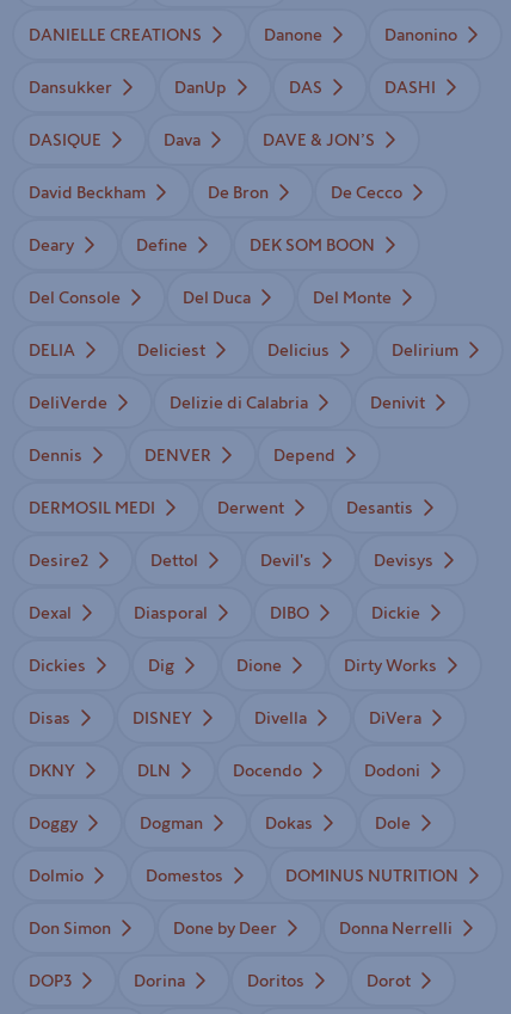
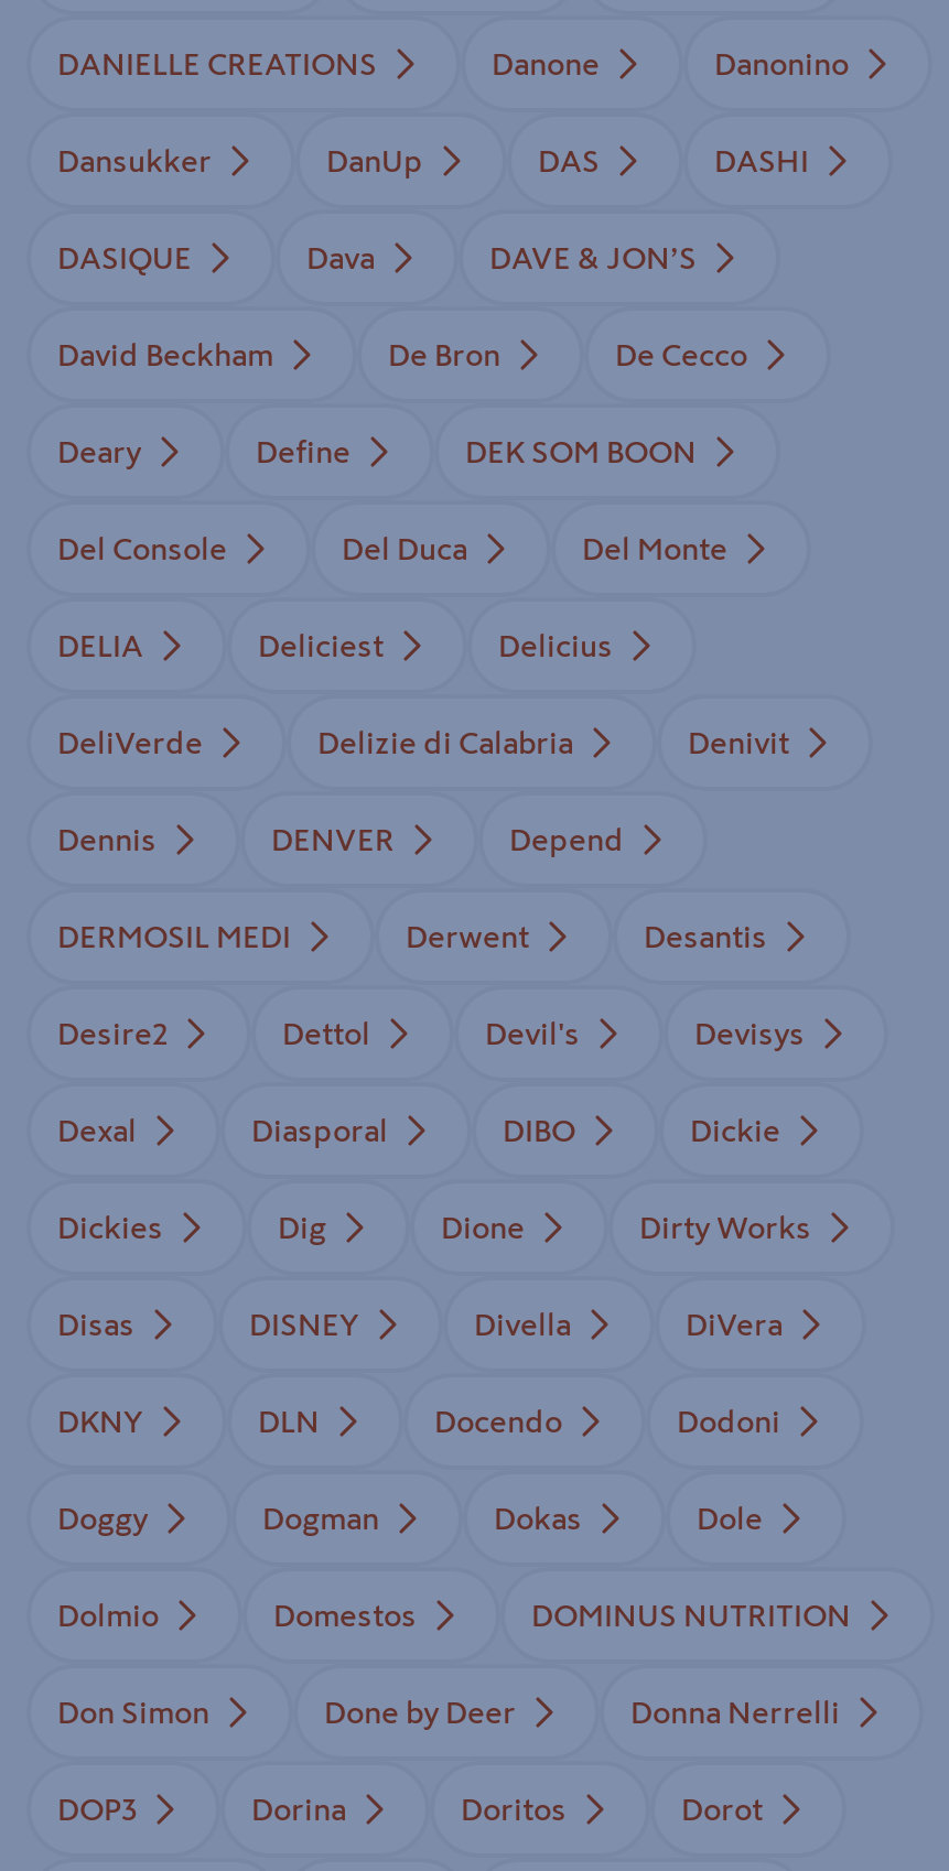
- Delirium
